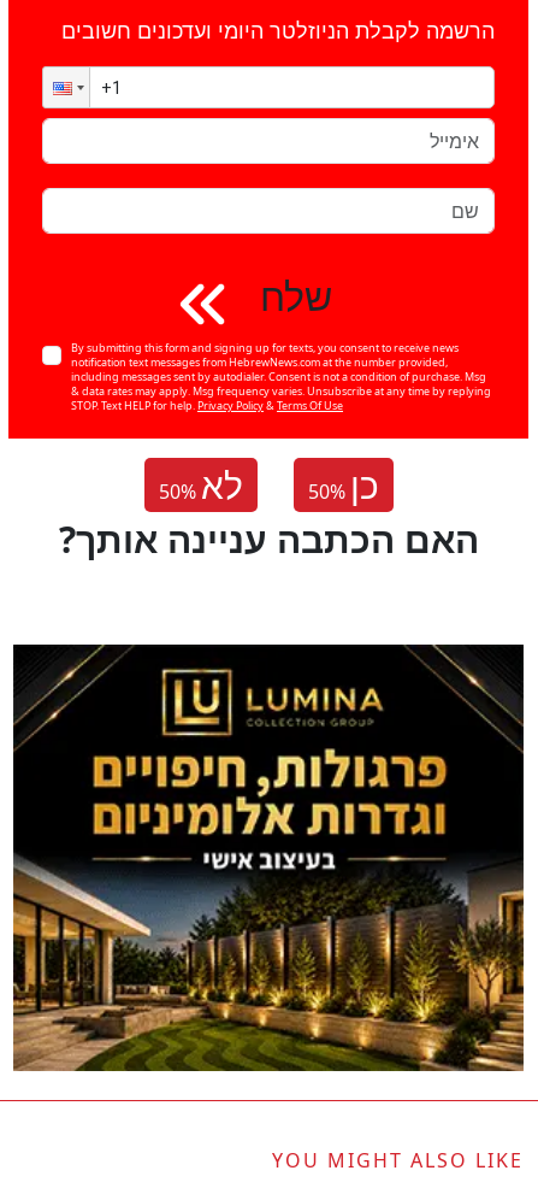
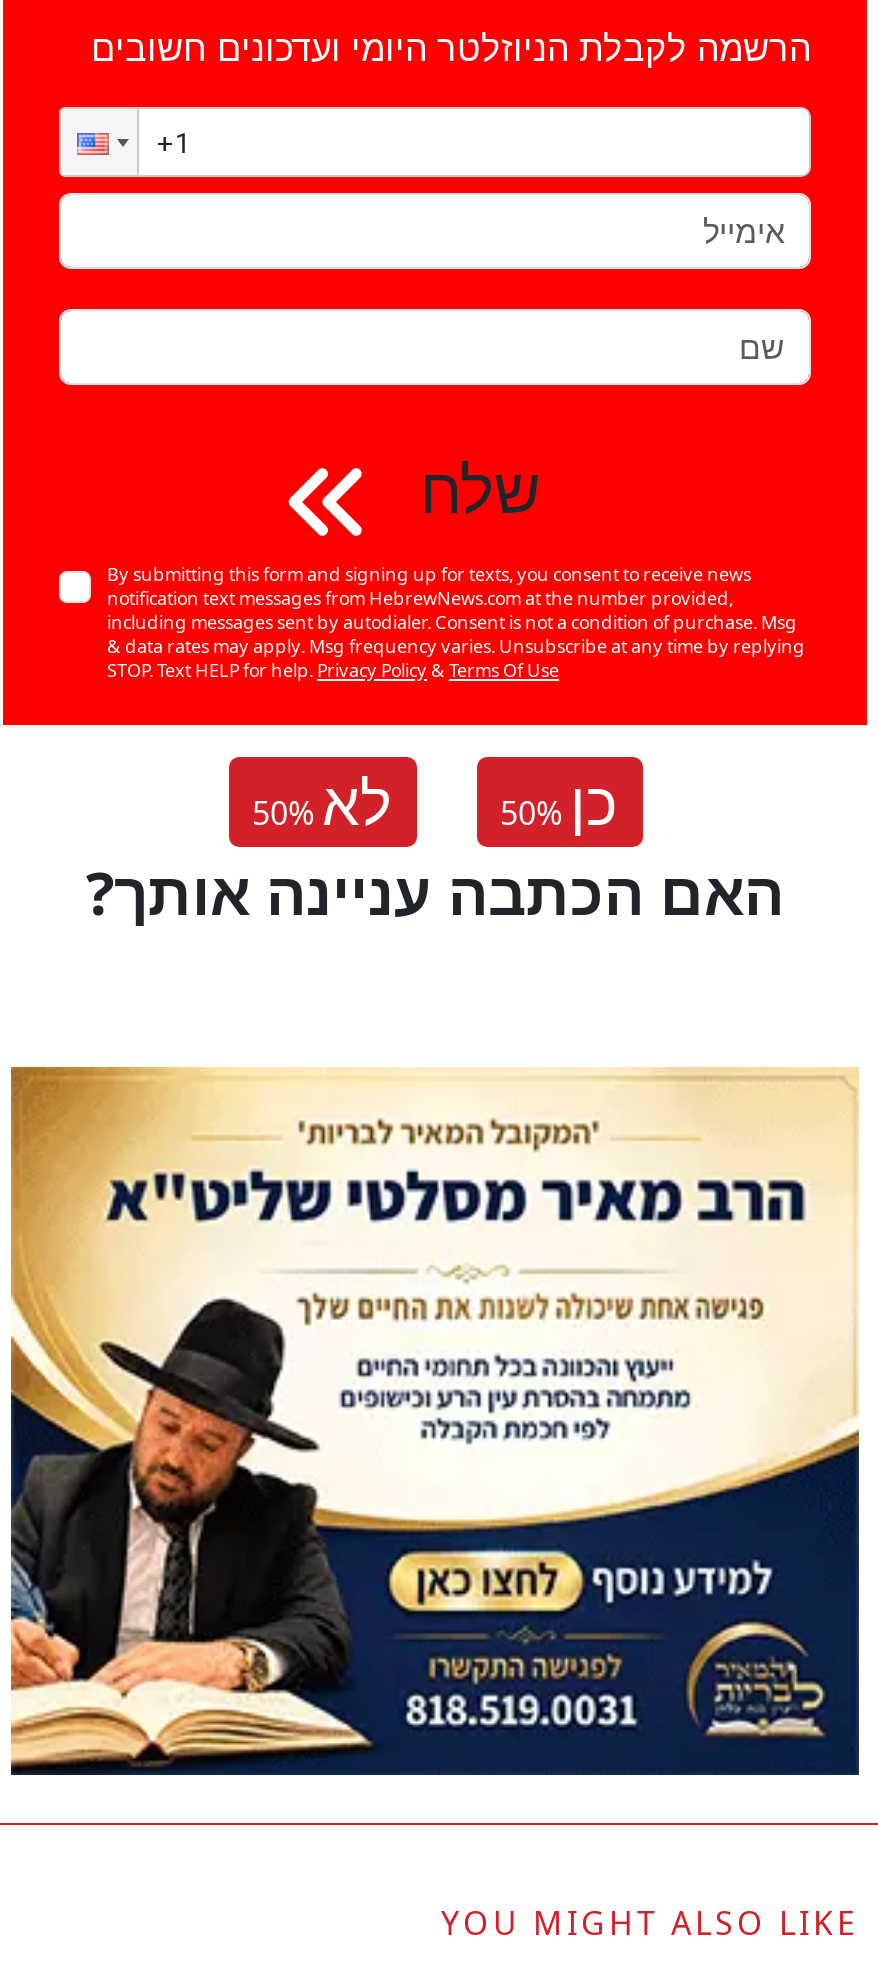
- [image]
+ [image]
